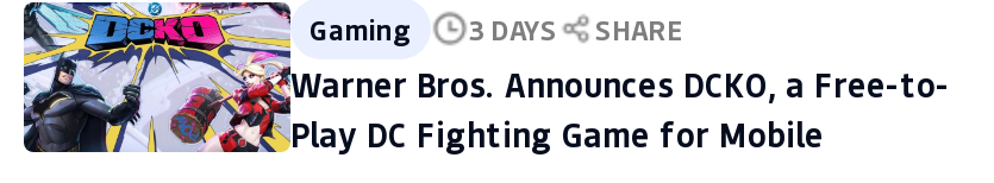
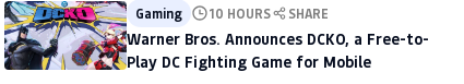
- Gaming 3 DAYS SHARE
+ Gaming 10 HOURS SHARE
